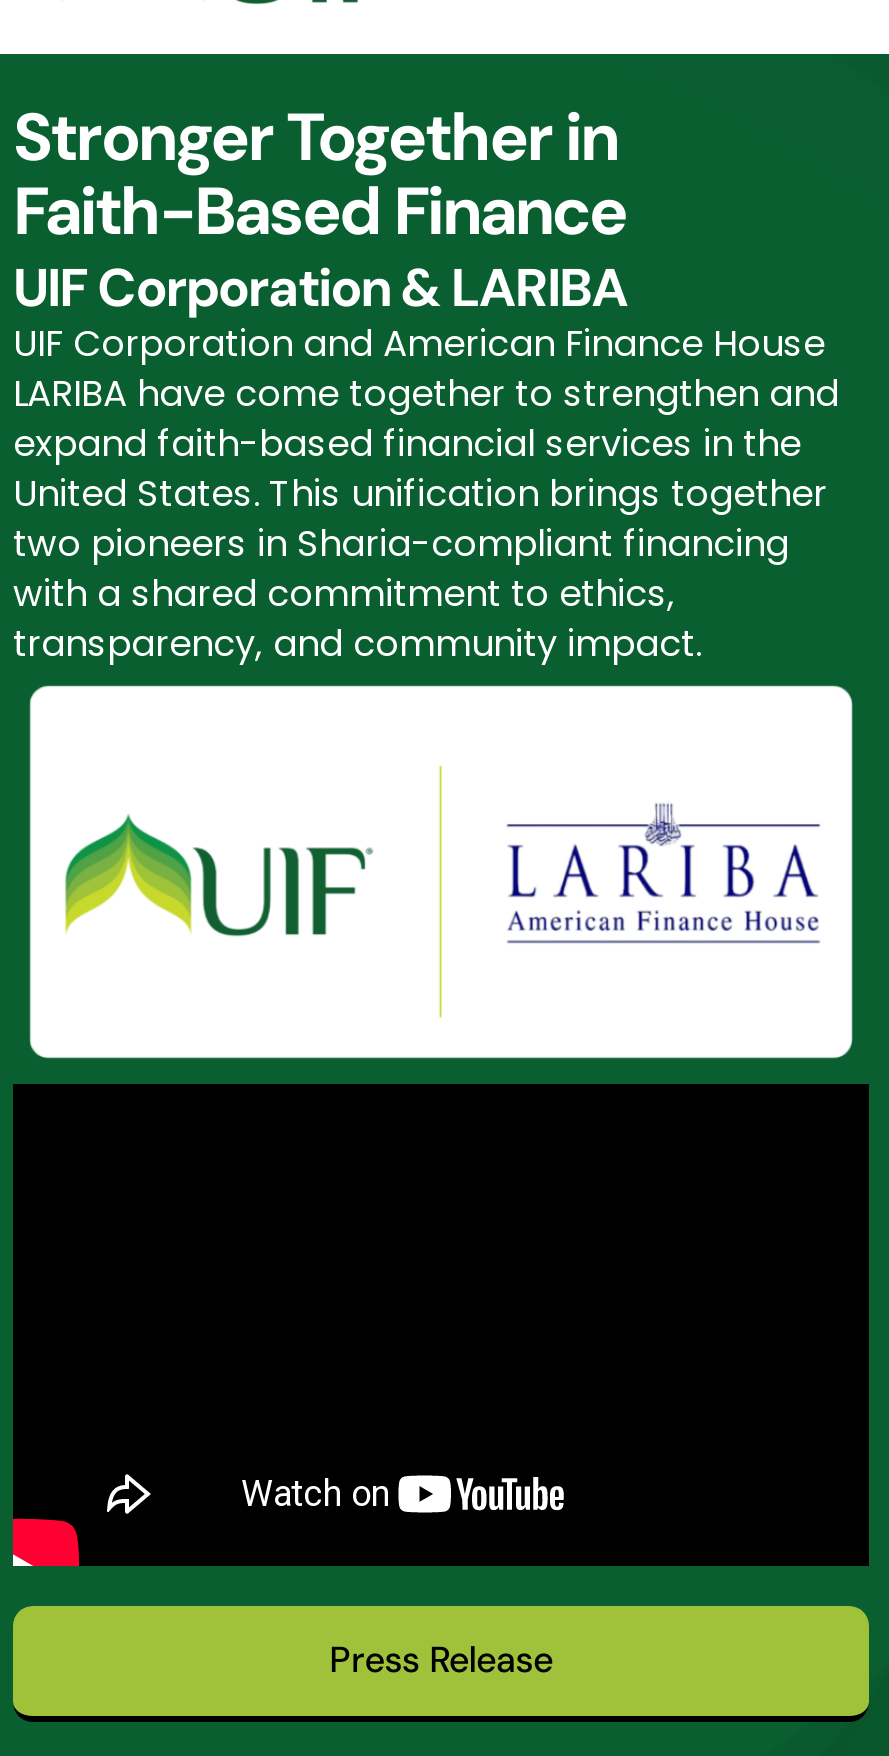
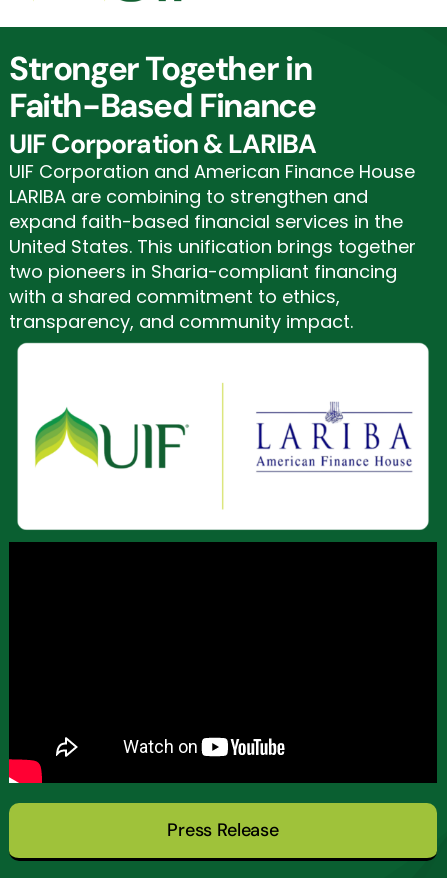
- LARIBA have come together to strengthen and
+ LARIBA are combining to strengthen and
